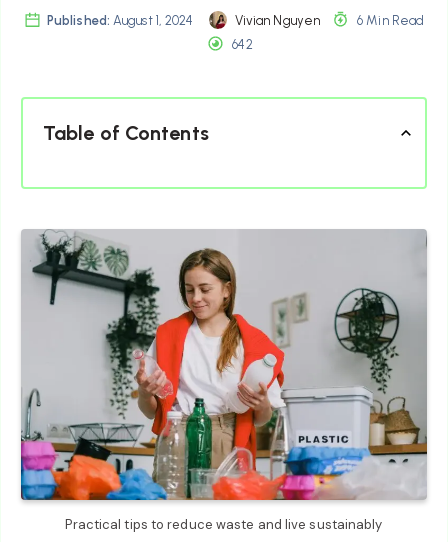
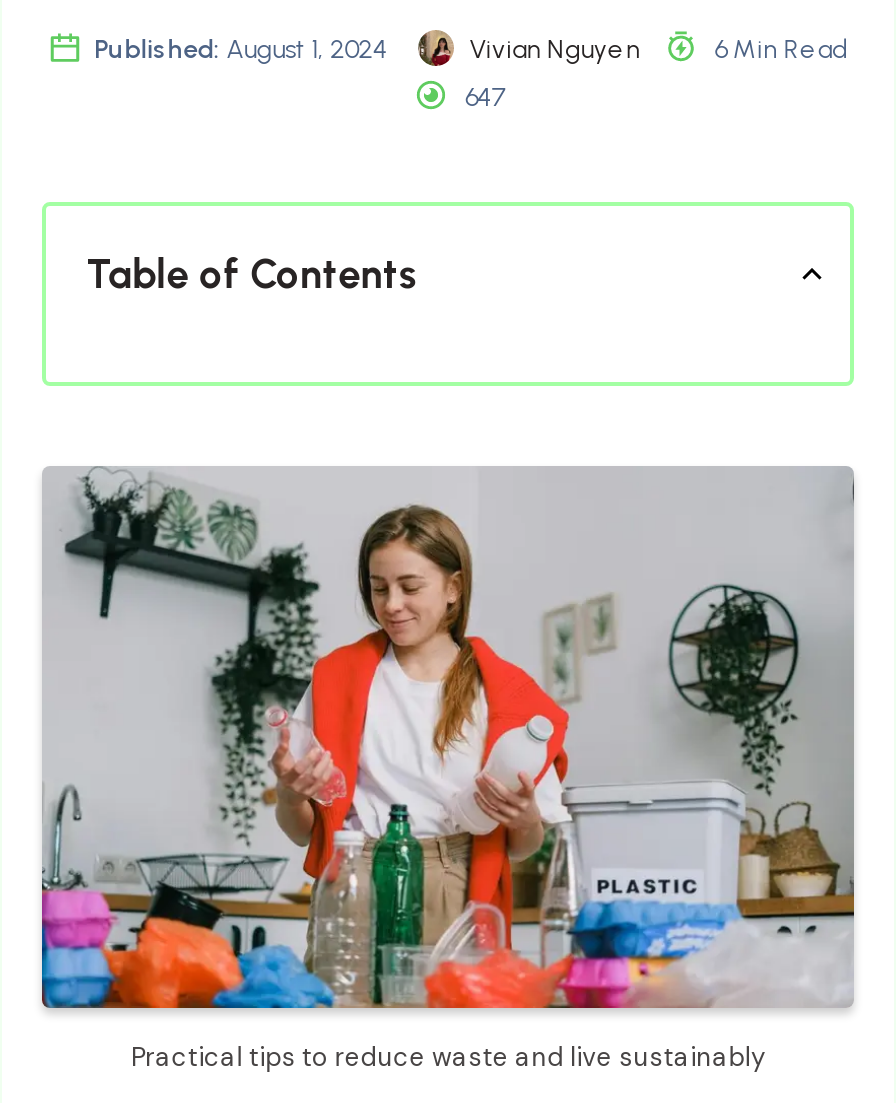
- 642
+ 647
